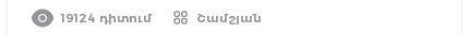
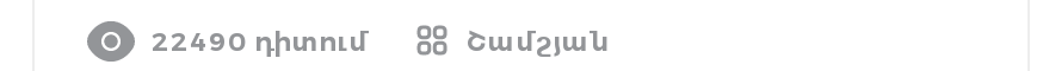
- 19124 դիտում
+ 22490 դիտում
